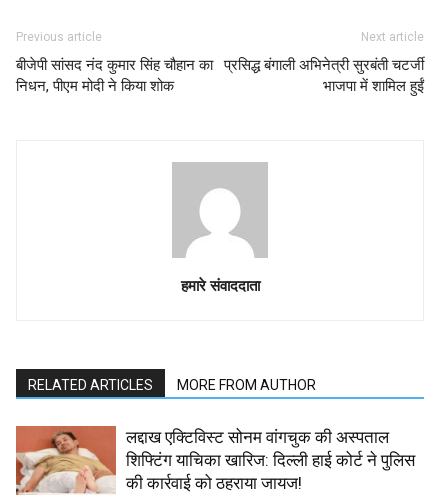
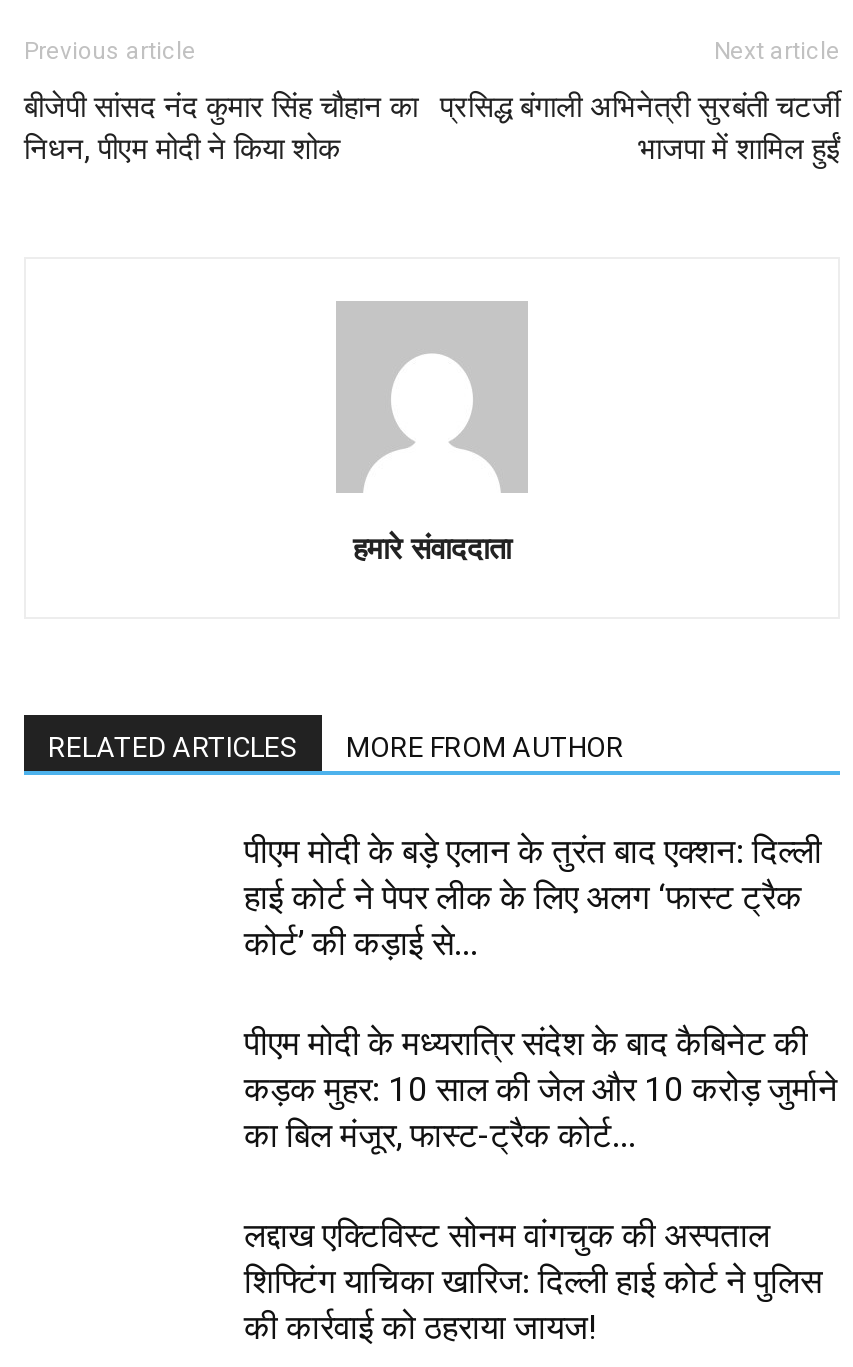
+ पीएम मोदी के बड़े एलान के तुरंत बाद एक्शन: दिल्ली
+ हाई कोर्ट ने पेपर लीक के लिए अलग ‘फास्ट ट्रैक
+ कोर्ट’ की कड़ाई से...
+ पीएम मोदी के मध्यरात्रि संदेश के बाद कैबिनेट की
+ कड़क मुहर: 10 साल की जेल और 10 करोड़ जुर्माने
+ का बिल मंजूर, फास्ट-ट्रैक कोर्ट...

- [image]
